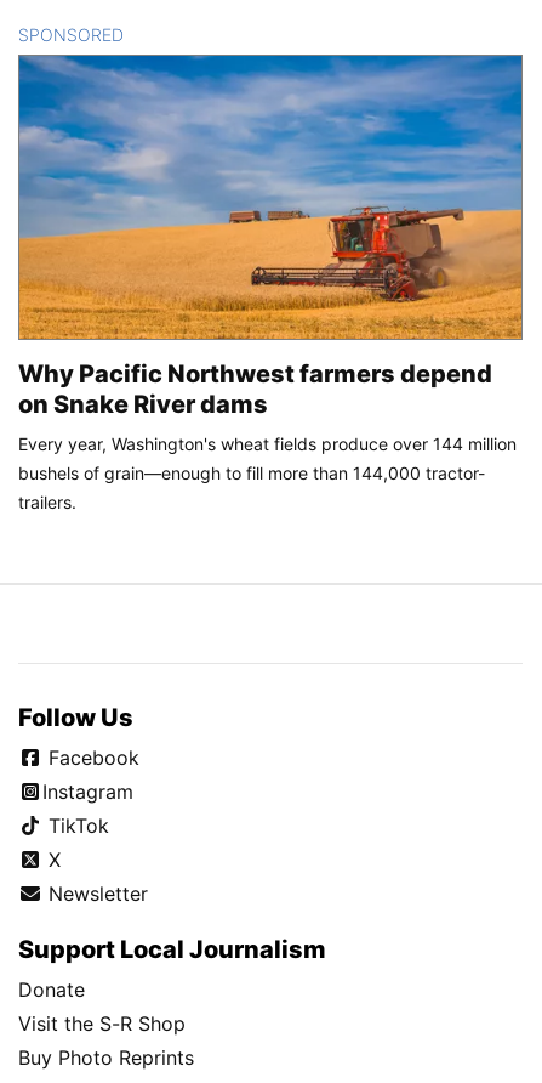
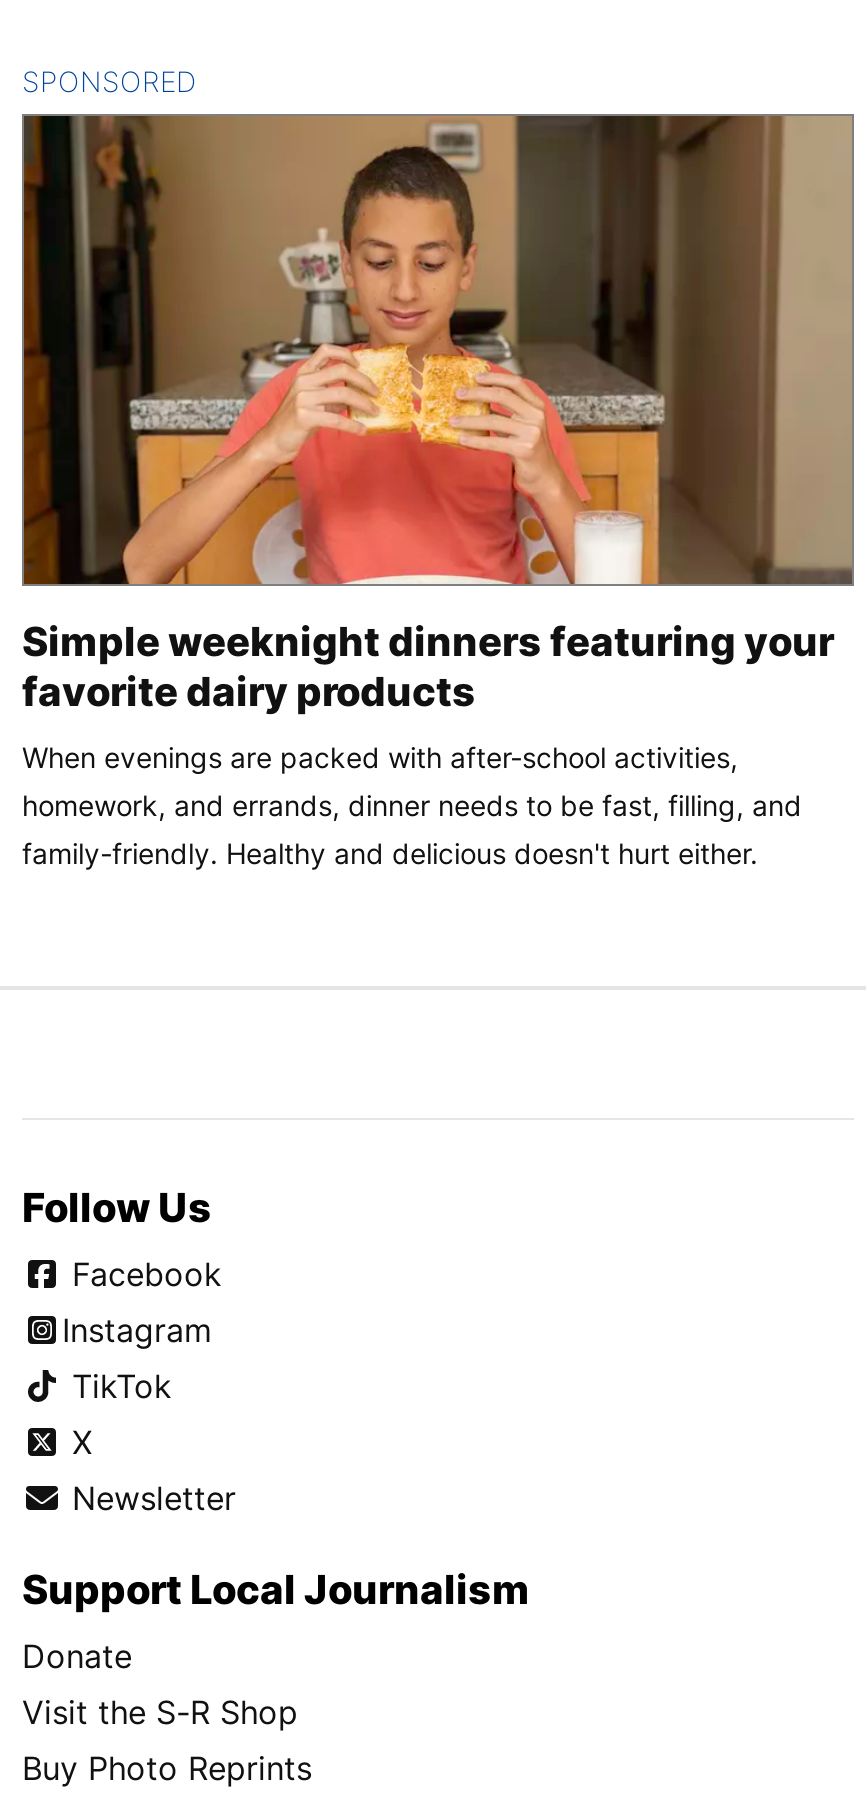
- [image]
- Why Pacific Northwest farmers depend
- on Snake River dams
+ [image]
+ Simple weeknight dinners featuring your
+ favorite dairy products

- Every year, Washington's wheat fields produce over 144 million
- bushels of grain—enough to fill more than 144,000 tractor-
- trailers.
+ When evenings are packed with after-school activities,
+ homework, and errands, dinner needs to be fast, filling, and
+ family-friendly. Healthy and delicious doesn't hurt either.
